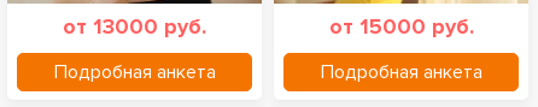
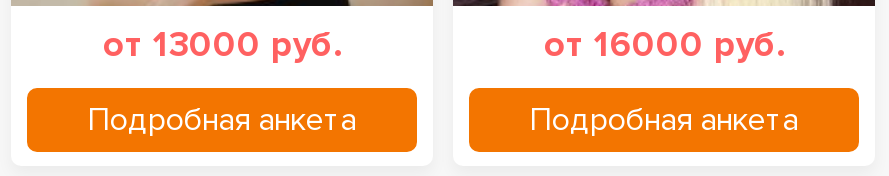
- от 15000 руб.
+ от 16000 руб.
